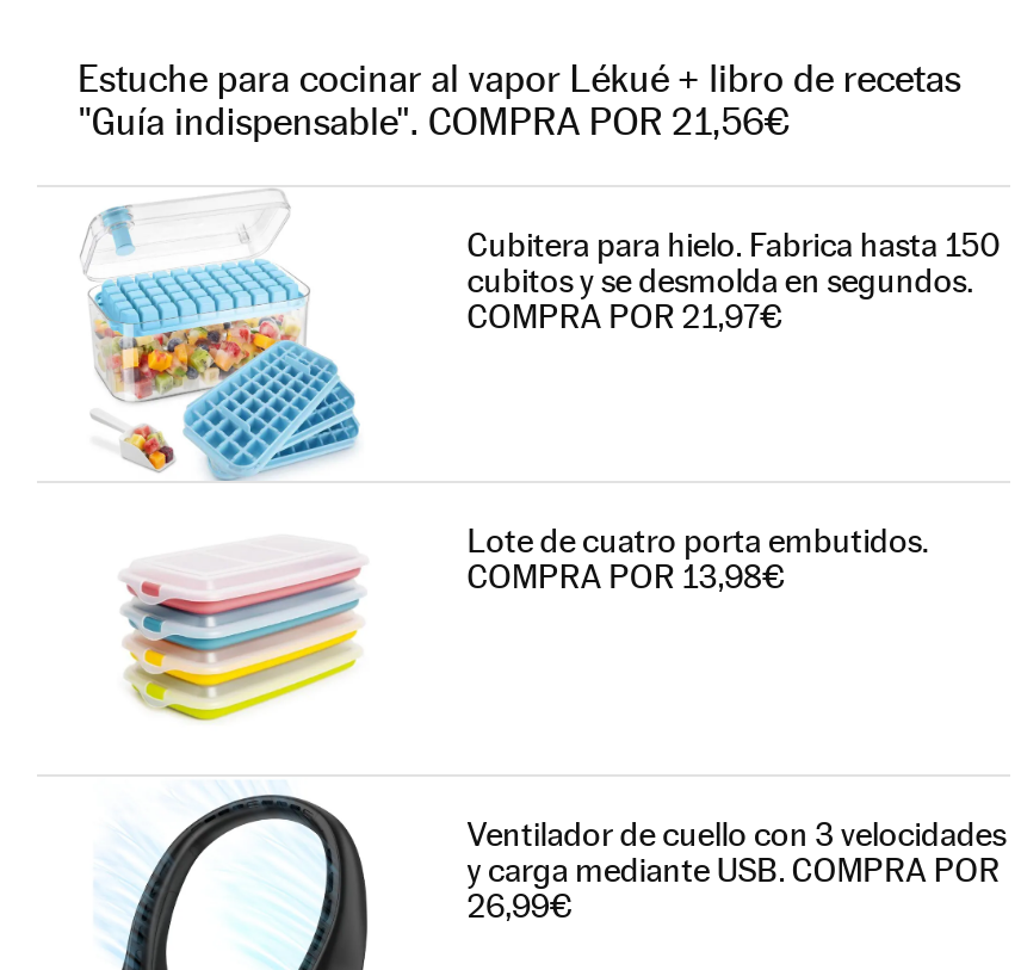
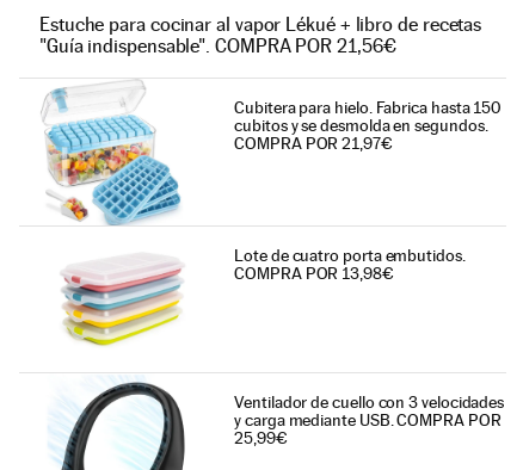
- 26,99€
+ 25,99€
